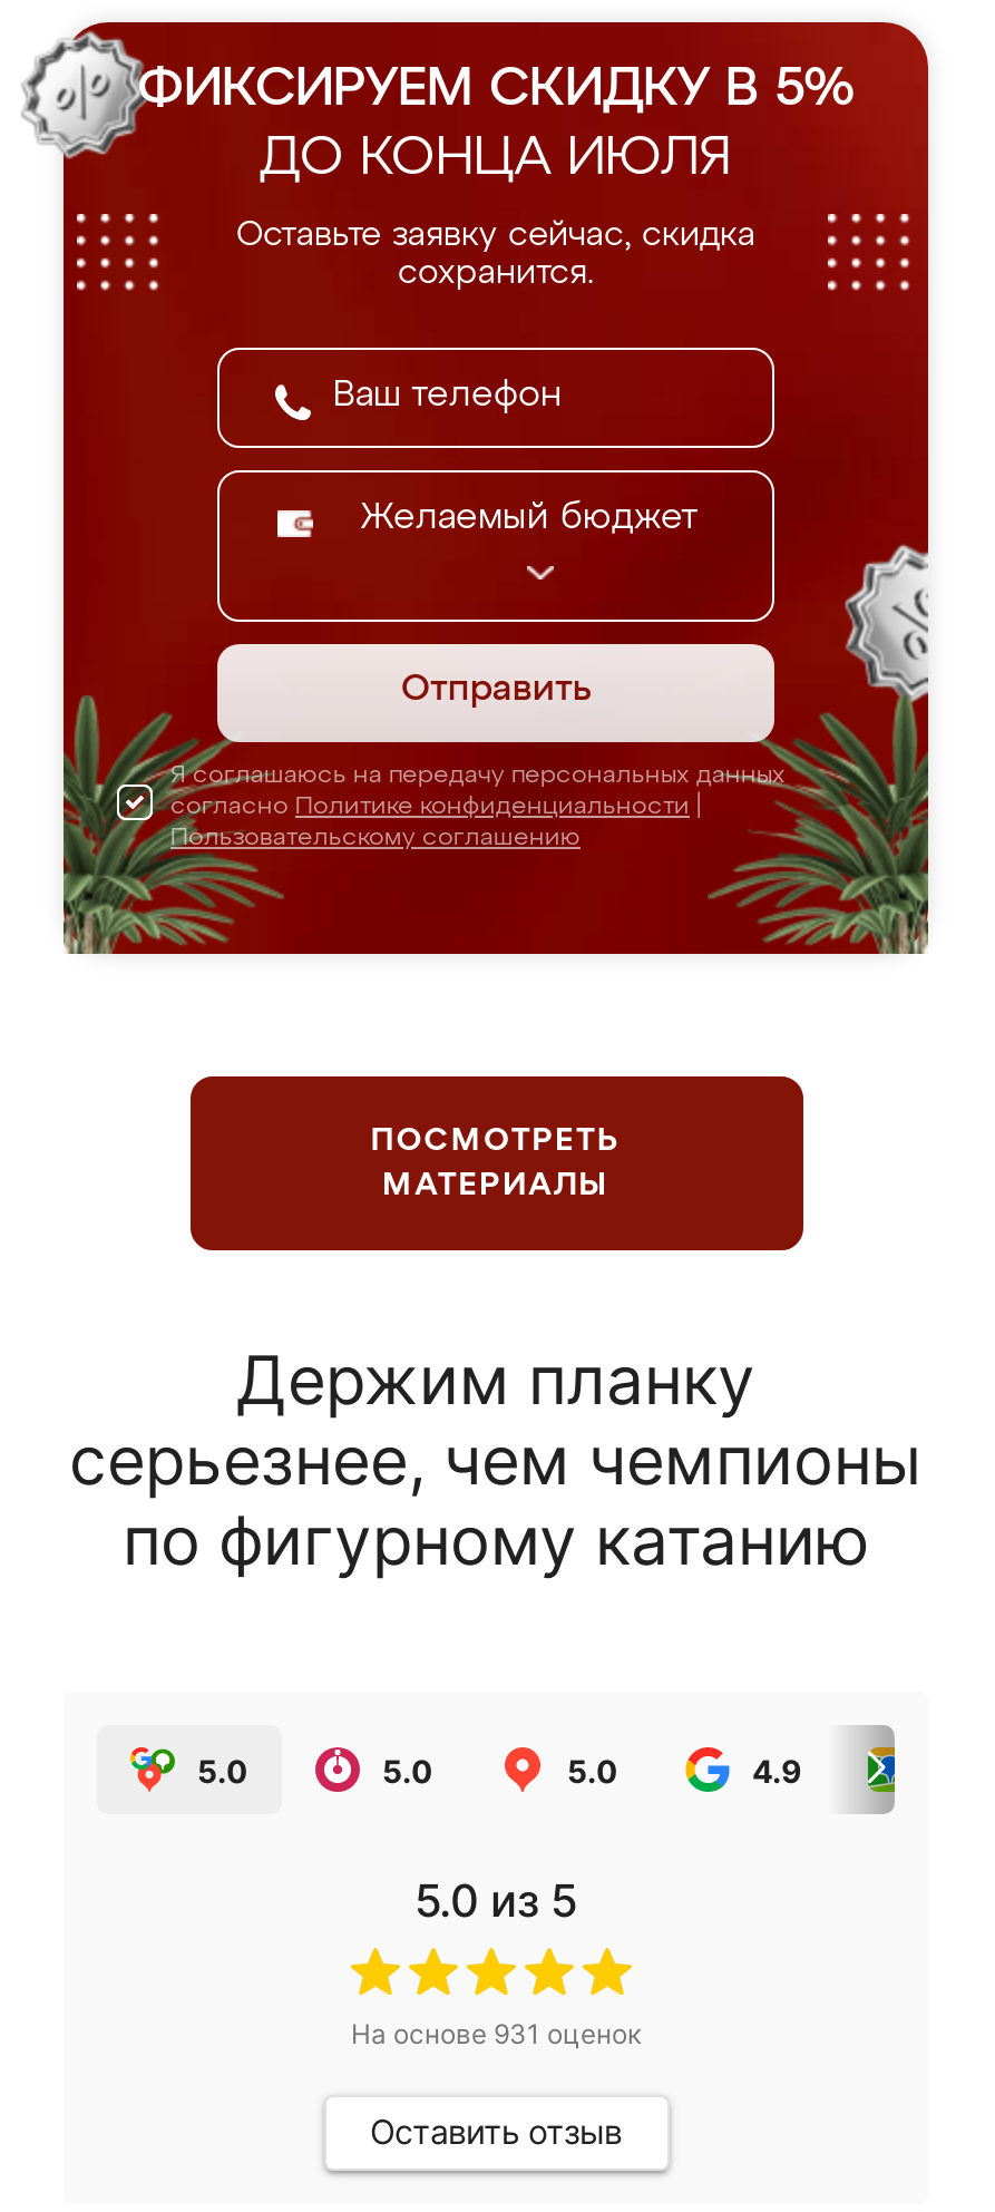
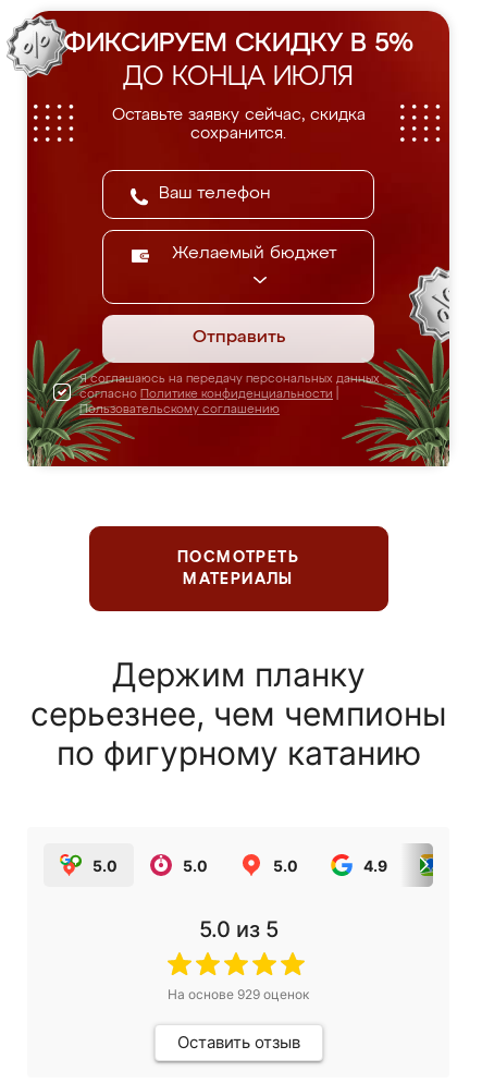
- На основе 931 оценок
+ На основе 929 оценок
